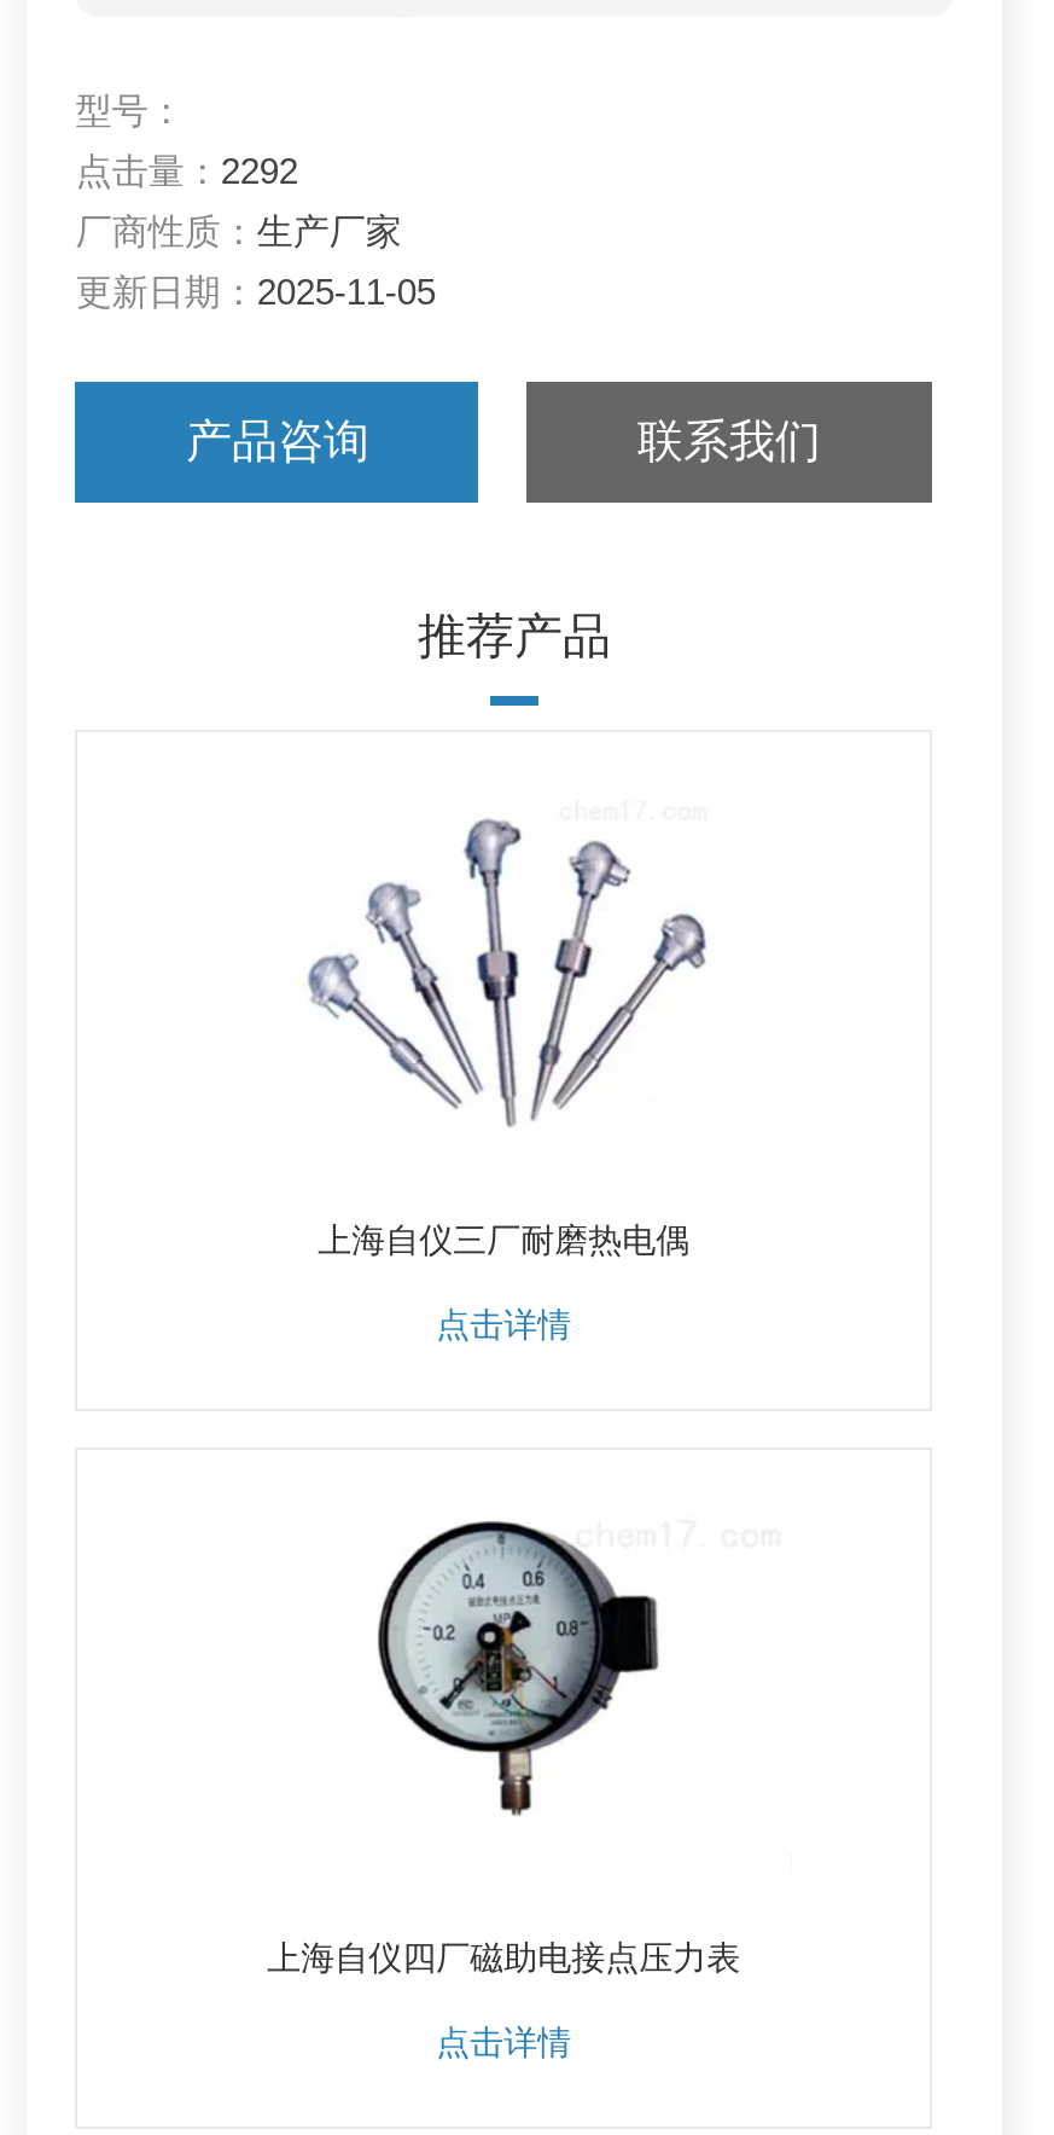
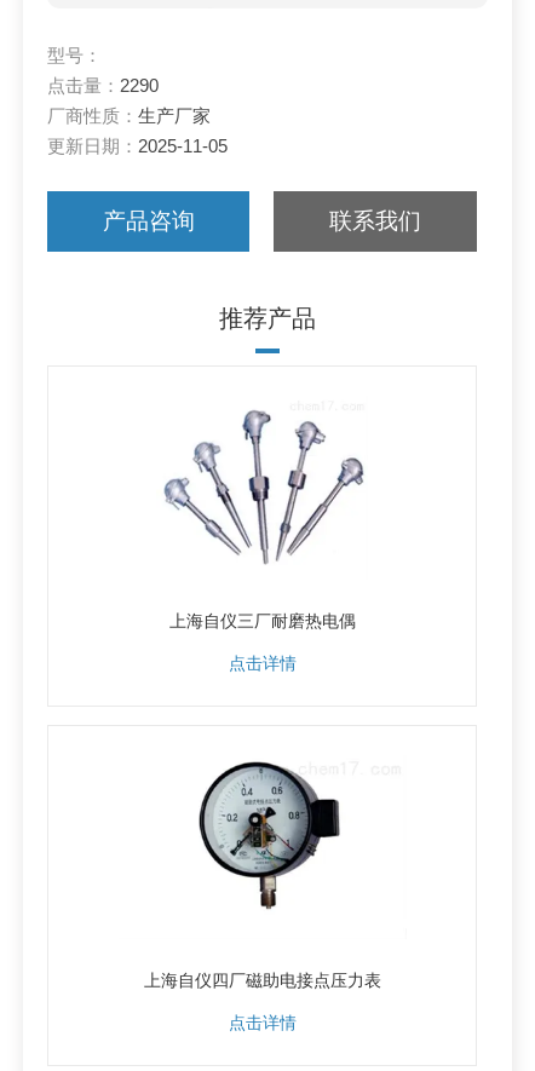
- 点击量：2292
+ 点击量：2290
